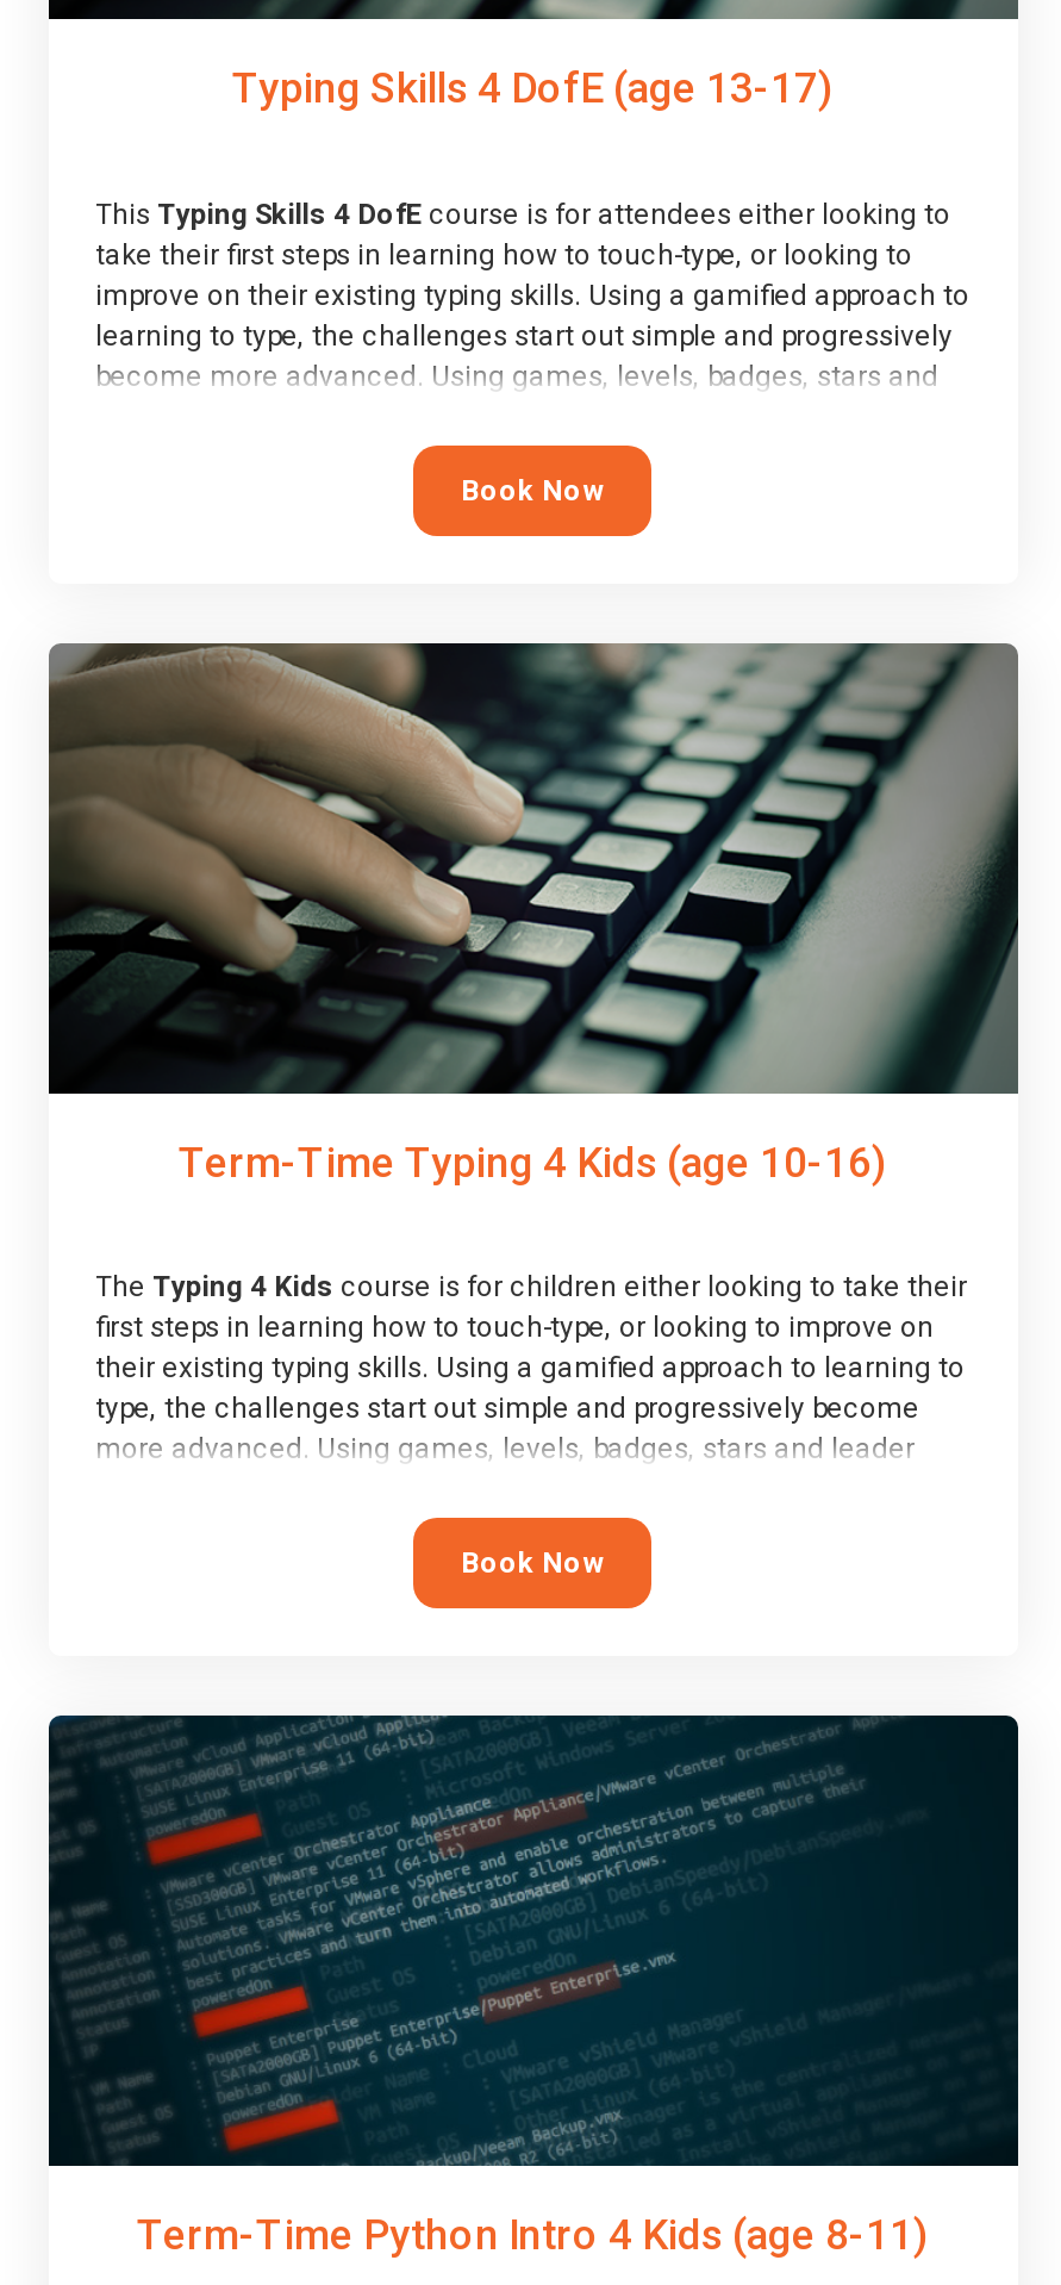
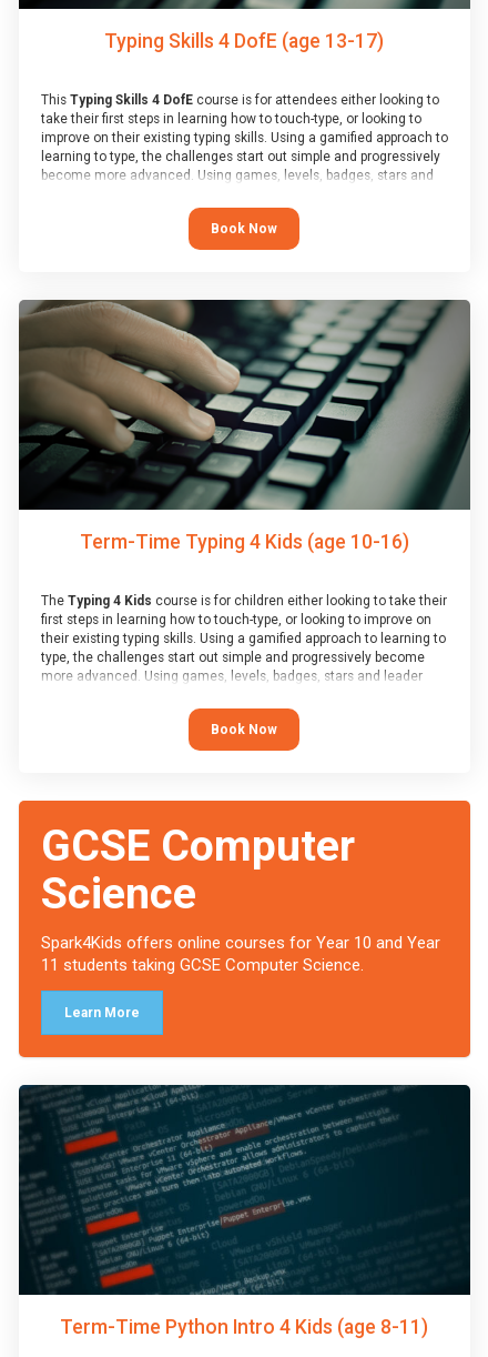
+ [image]
+ GCSE Computer
+ Science
+ Spark4Kids offers online courses for Year 10 and Year
+ 11 students taking GCSE Computer Science.
+ Learn More
